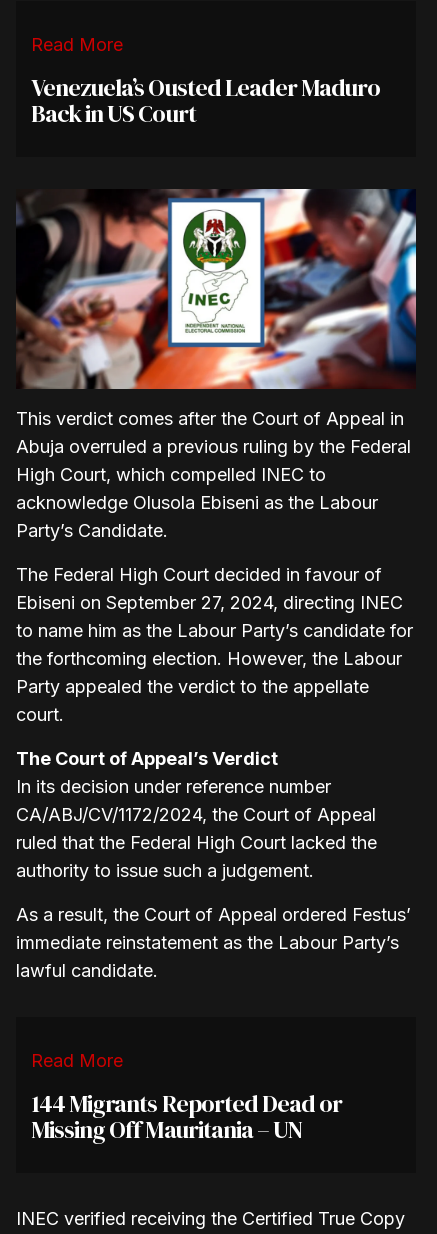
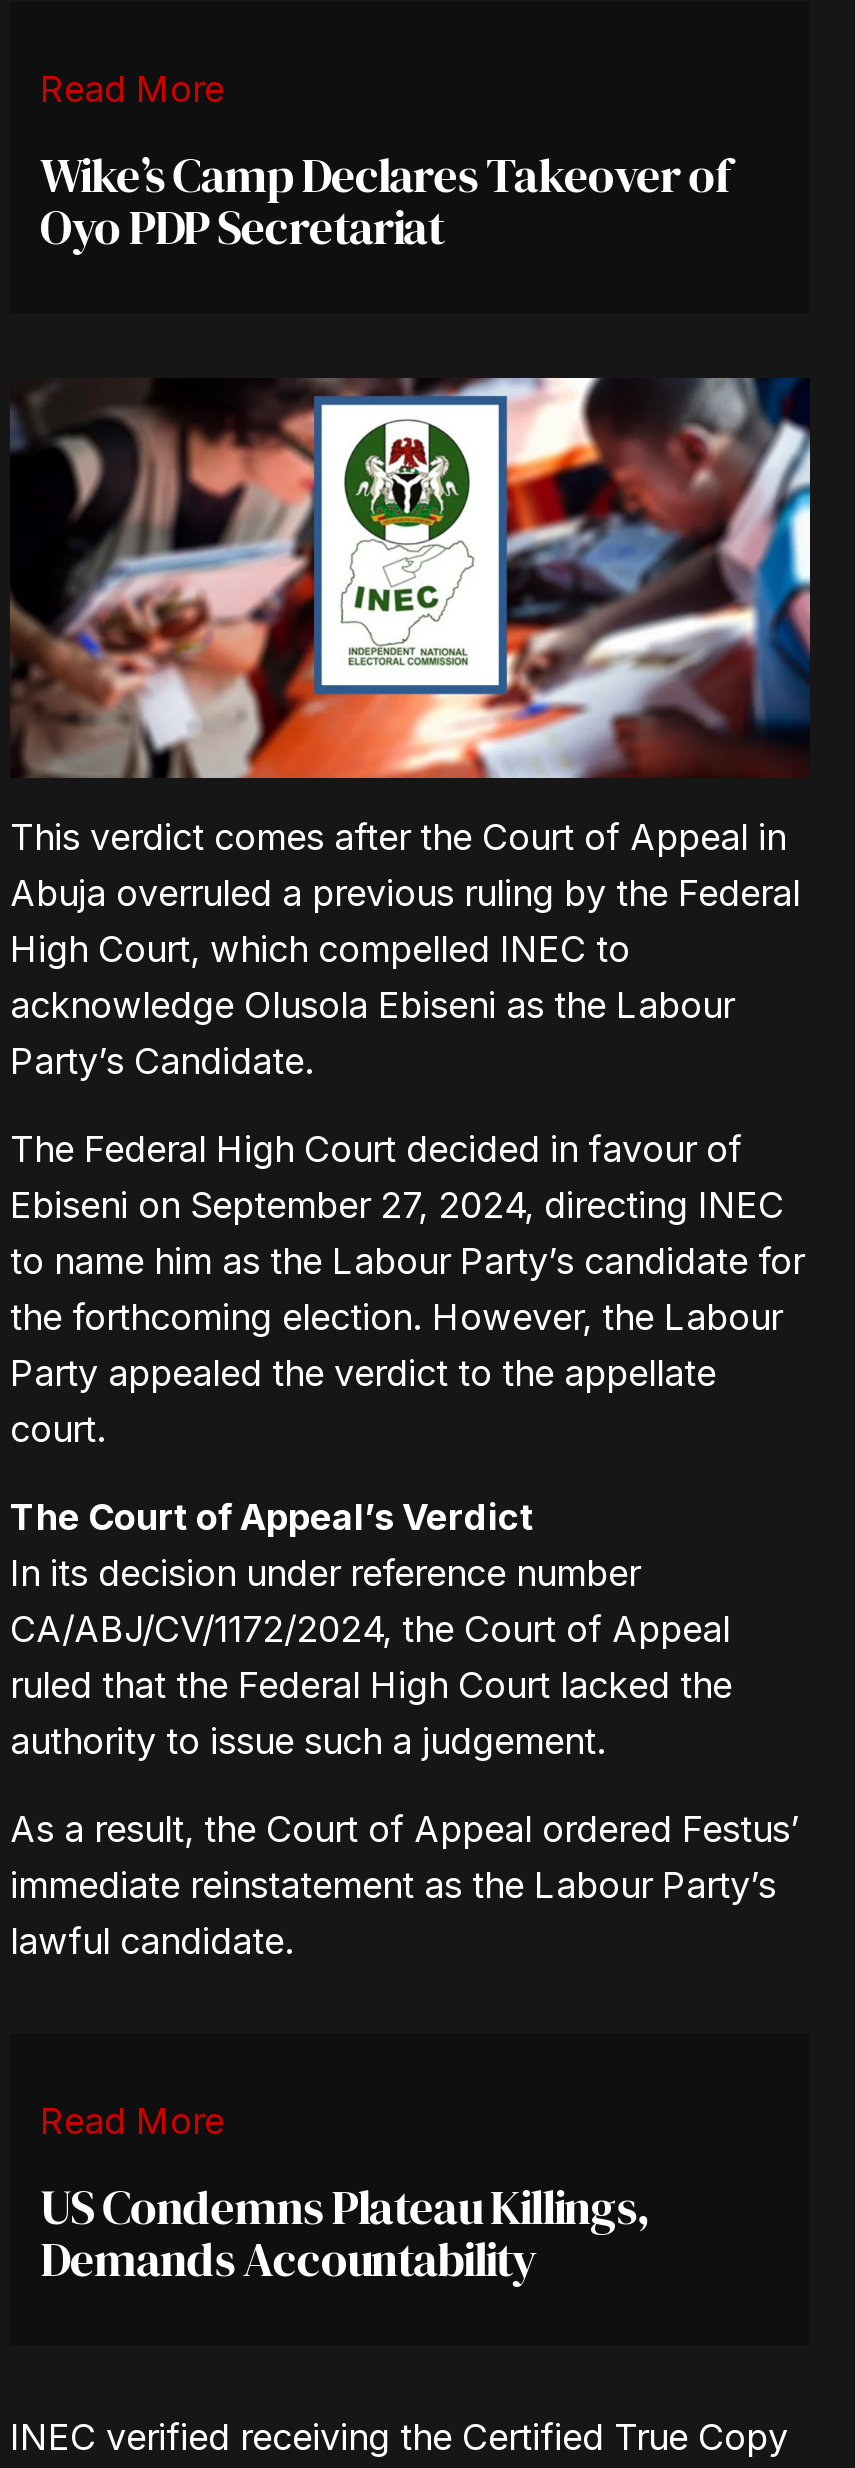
- Venezuela’s Ousted Leader Maduro
- Back in US Court
+ Wike’s Camp Declares Takeover of
+ Oyo PDP Secretariat

- 144 Migrants Reported Dead or
- Missing Off Mauritania – UN
+ US Condemns Plateau Killings,
+ Demands Accountability
